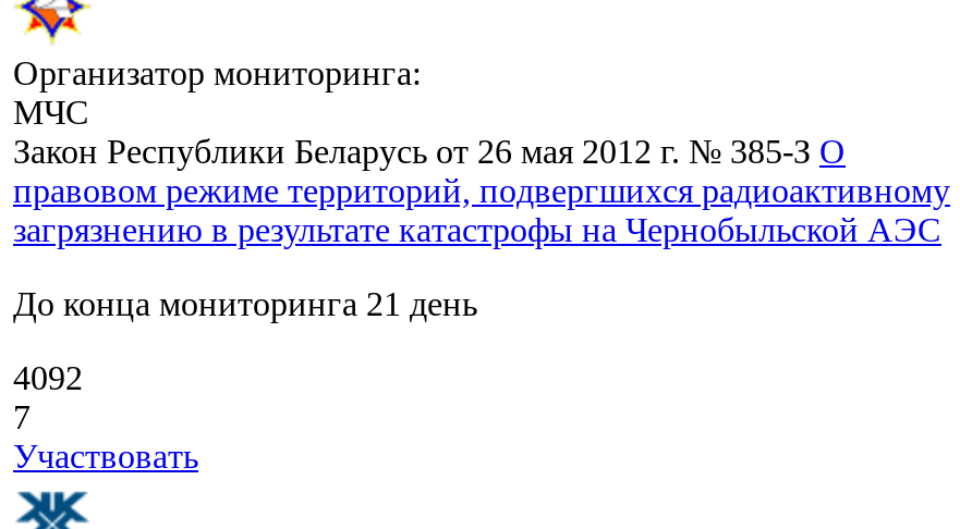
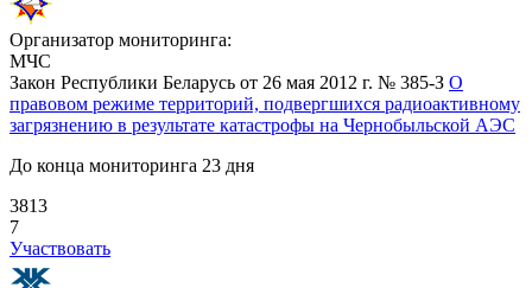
- До конца мониторинга 21 день
+ До конца мониторинга 23 дня

- 4092
+ 3813
